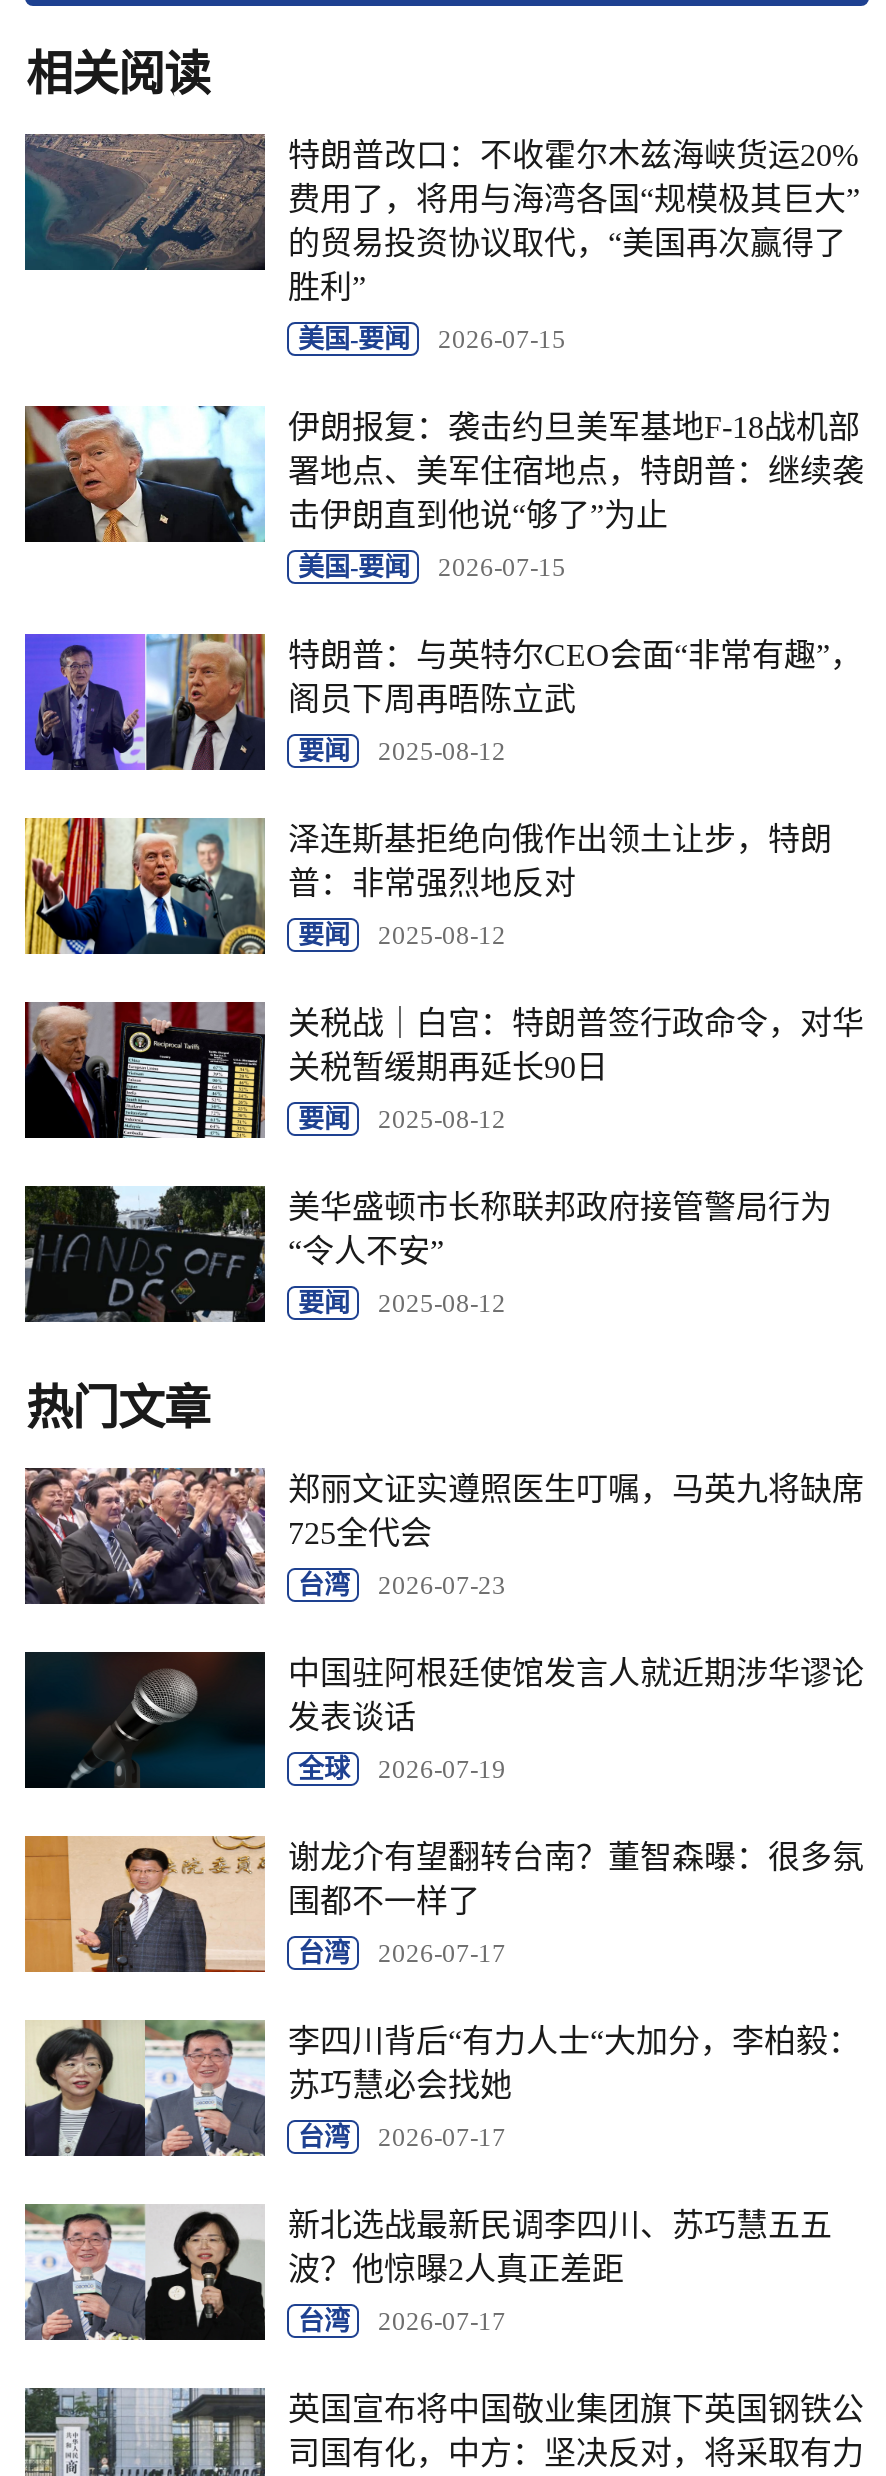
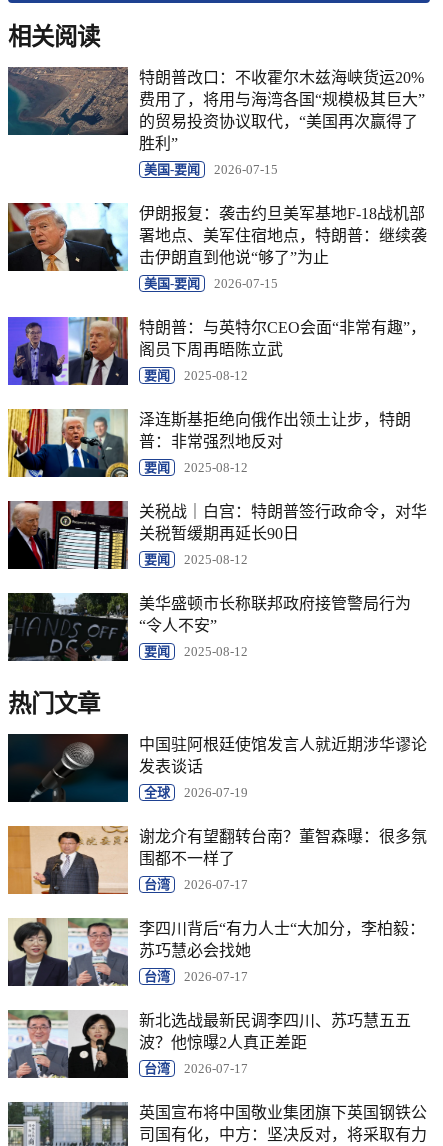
- [image]
- 郑丽文证实遵照医生叮嘱，马英九将缺席
- 725全代会
- 台湾
- 2026-07-23
